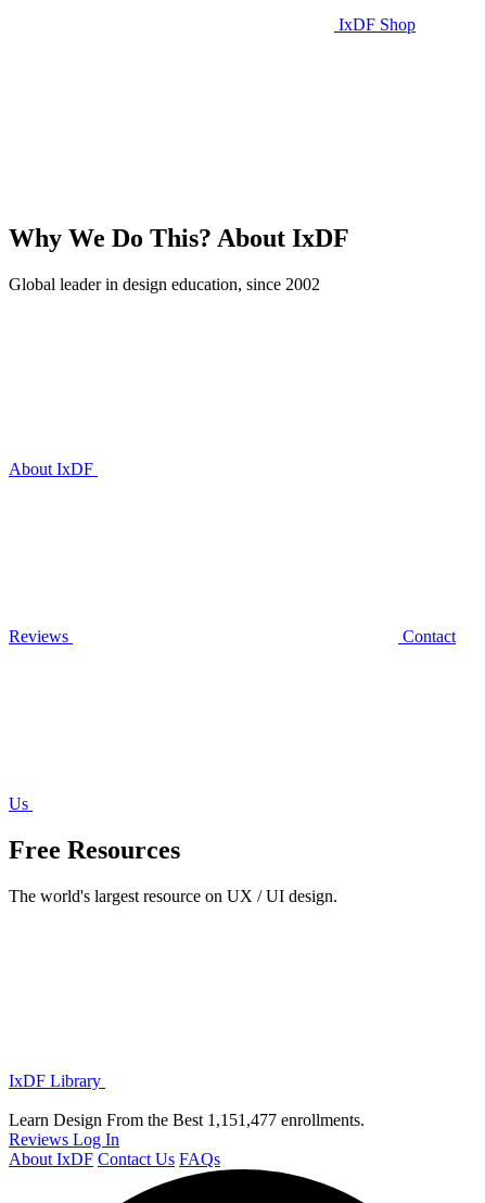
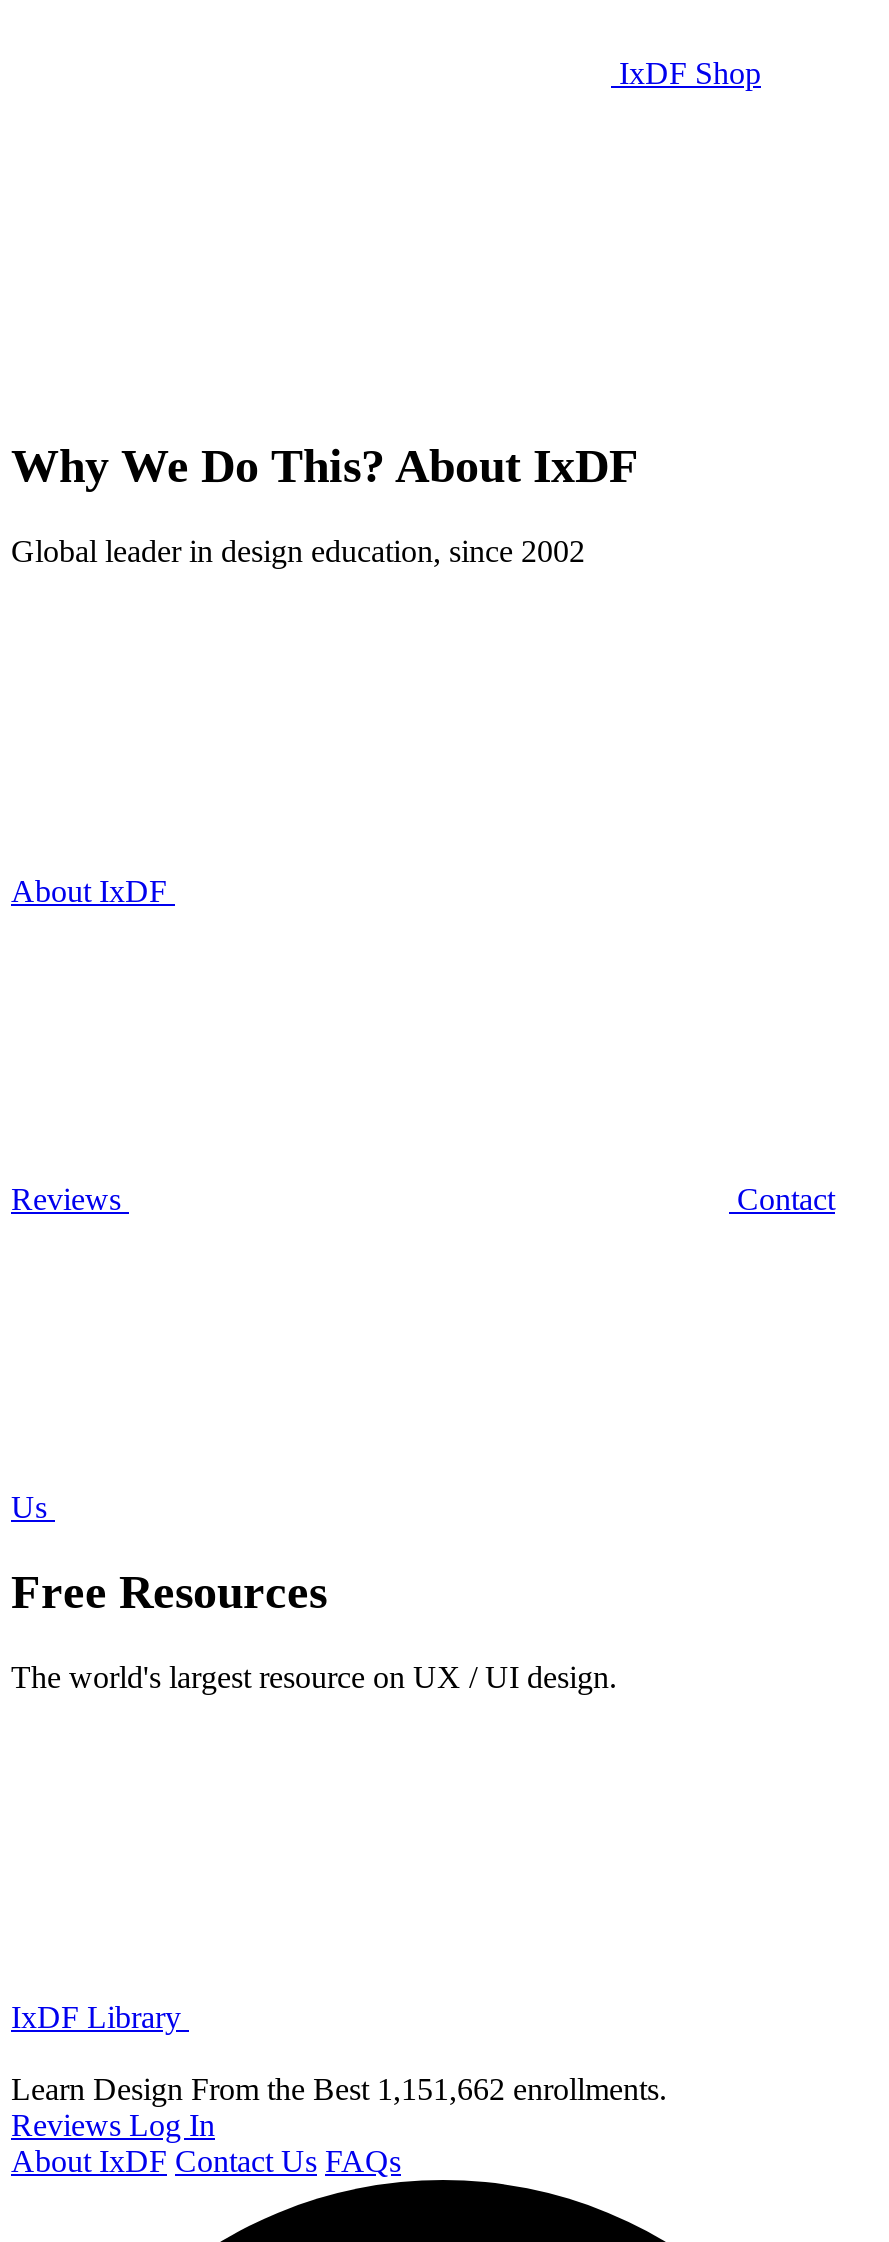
- Learn Design From the Best 1,151,477 enrollments.
+ Learn Design From the Best 1,151,662 enrollments.
